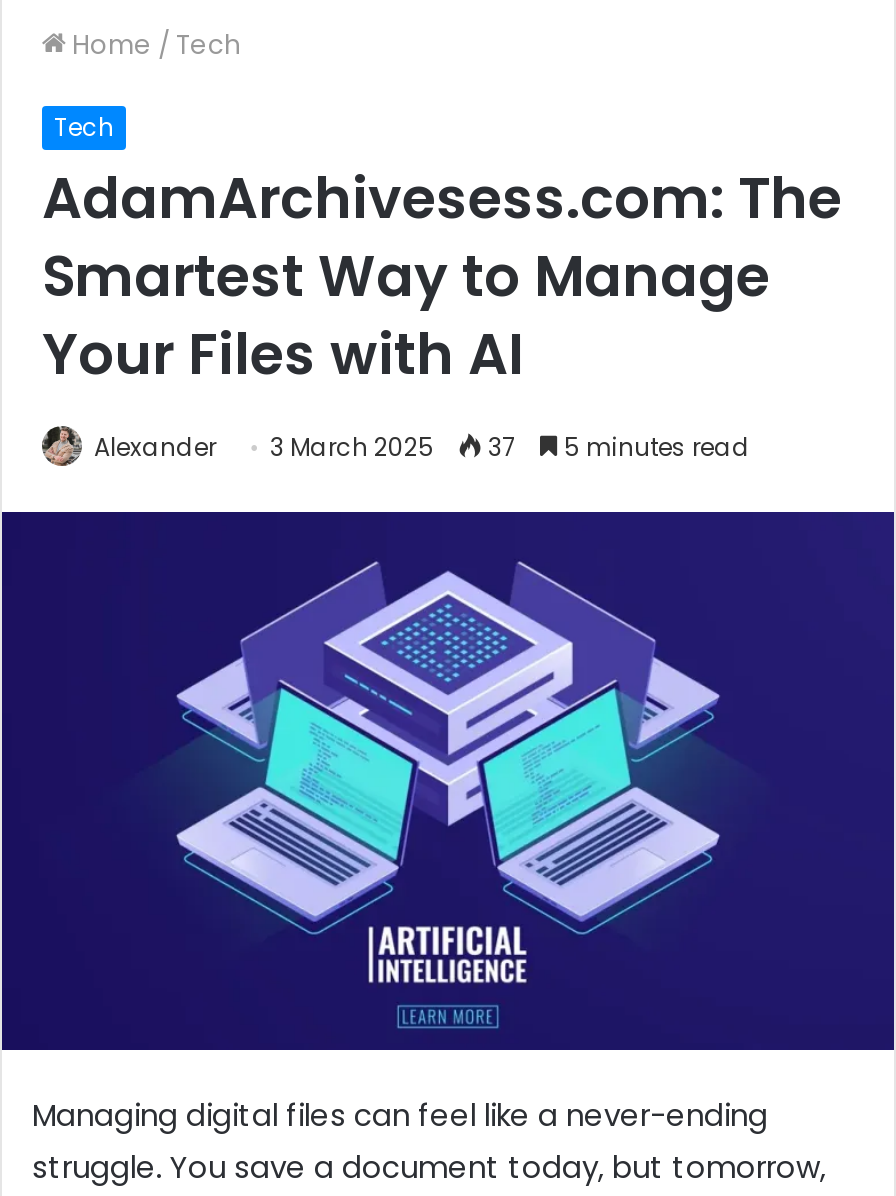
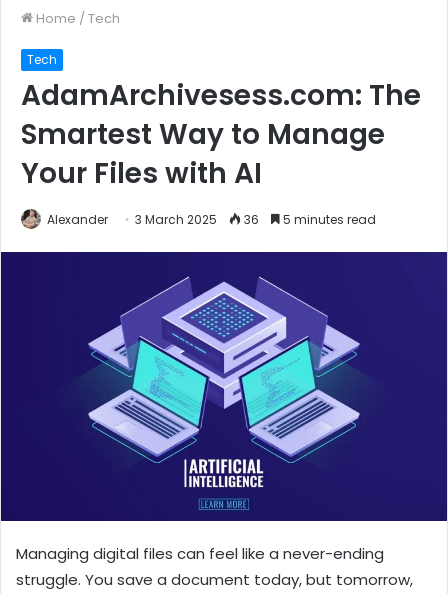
- Alexander 3 March 2025 37 5 minutes read
+ Alexander 3 March 2025 36 5 minutes read
